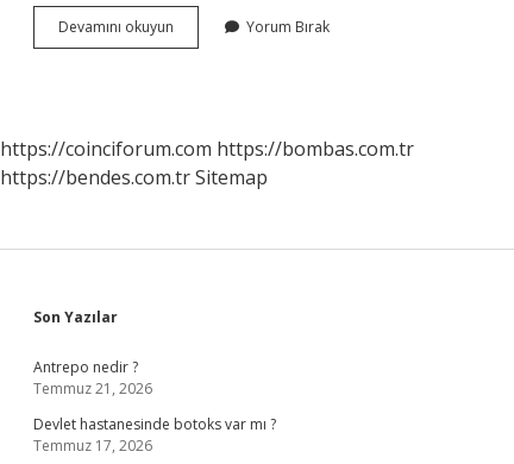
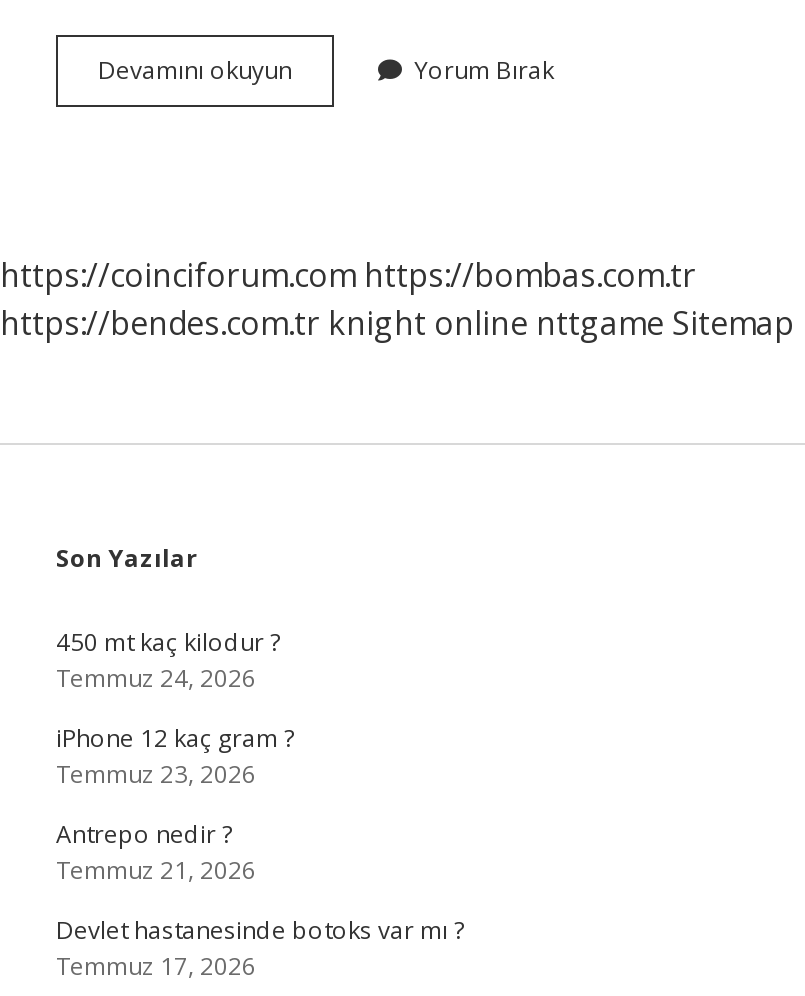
- https://bendes.com.tr Sitemap
+ https://bendes.com.tr knight online nttgame Sitemap

+ 450 mt kaç kilodur ?
+ Temmuz 24, 2026
+ iPhone 12 kaç gram ?
+ Temmuz 23, 2026
